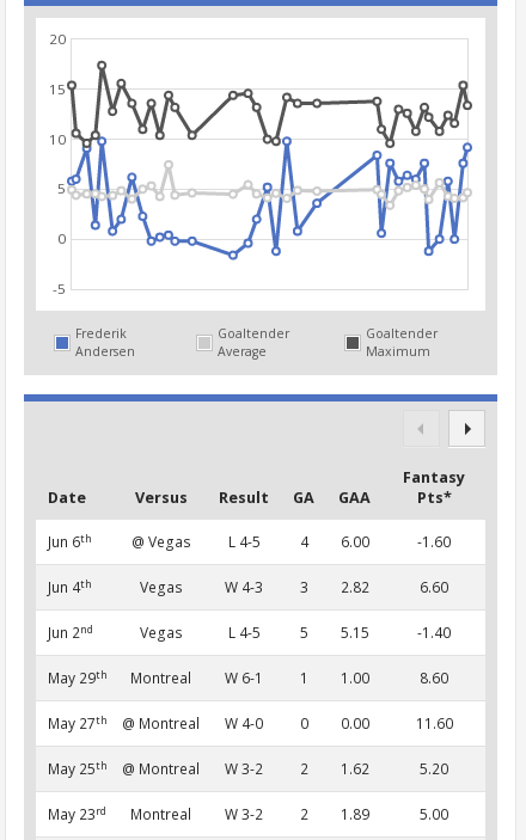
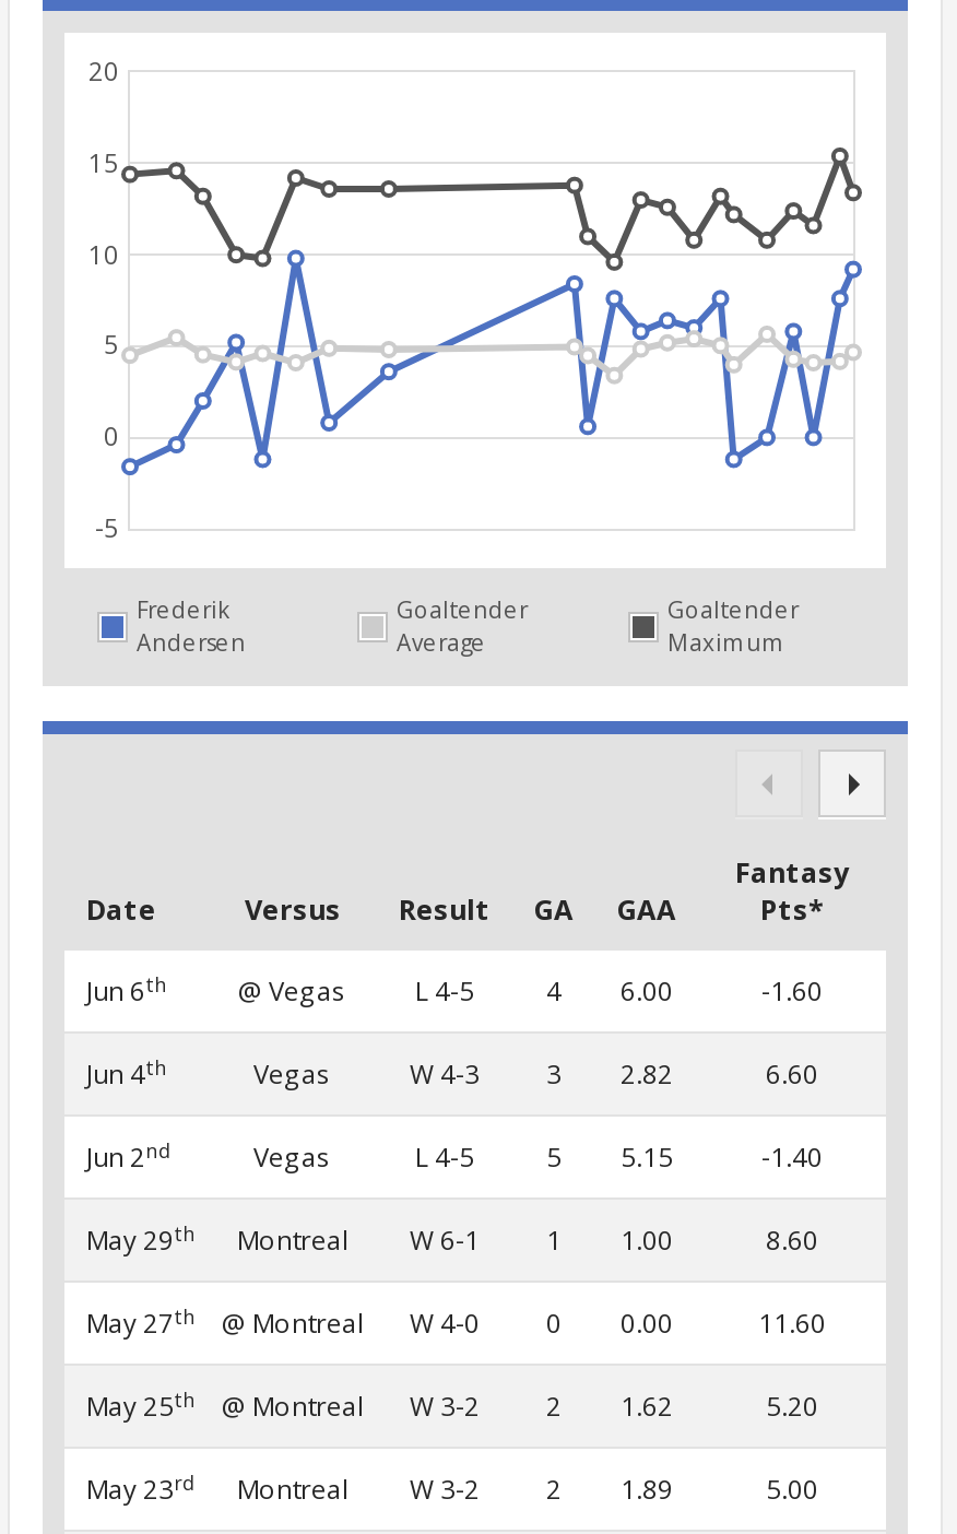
- [image]
+ [image]
